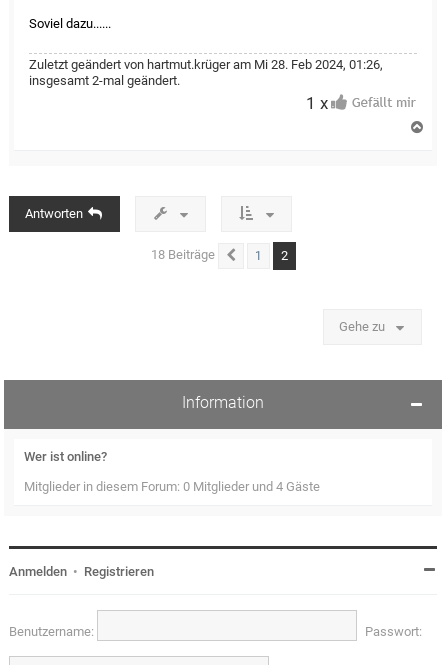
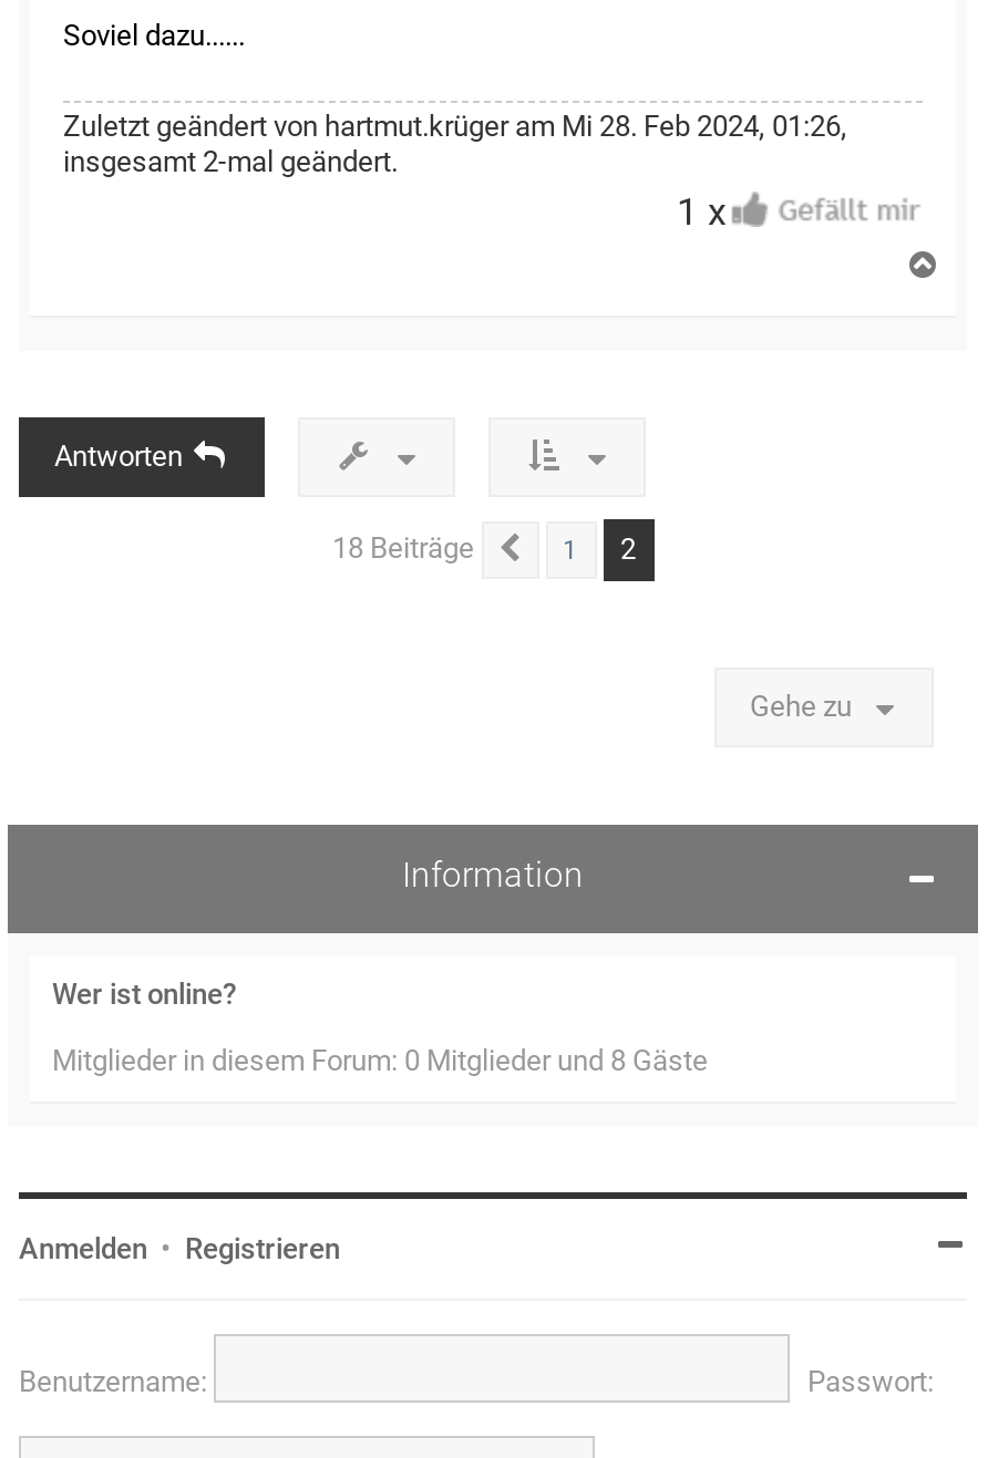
- Mitglieder in diesem Forum: 0 Mitglieder und 4 Gäste
+ Mitglieder in diesem Forum: 0 Mitglieder und 8 Gäste
